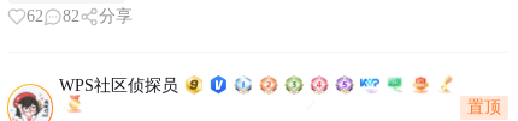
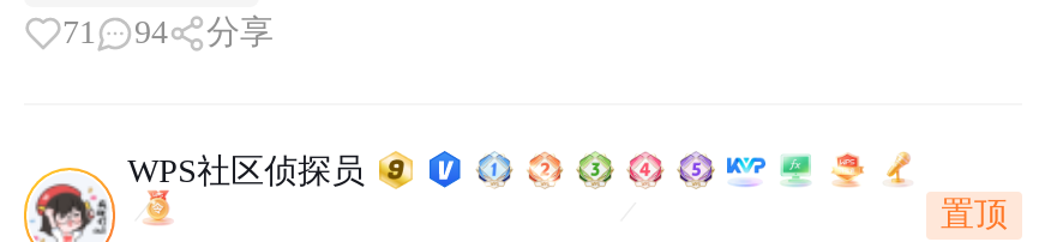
- 62
+ 71

- 82
+ 94
